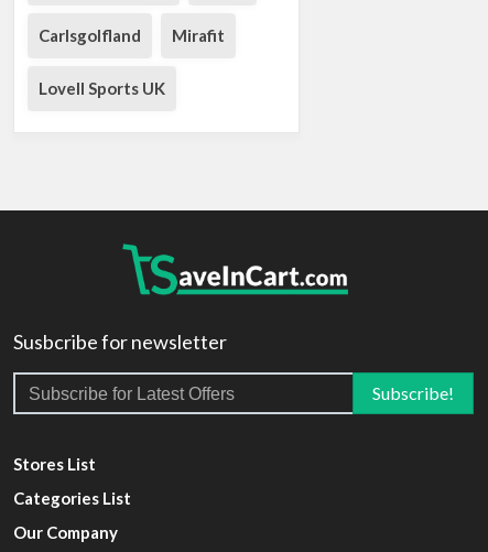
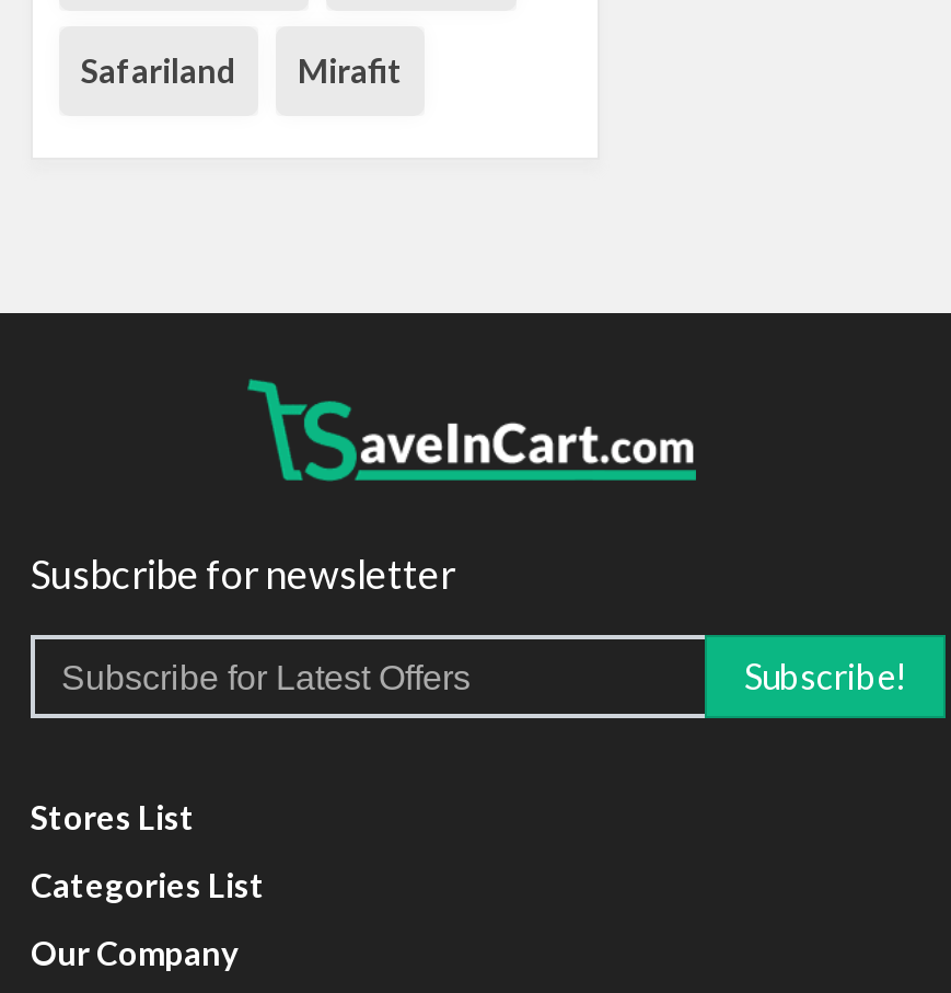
- Carlsgolfland
+ Safariland

- Lovell Sports UK
